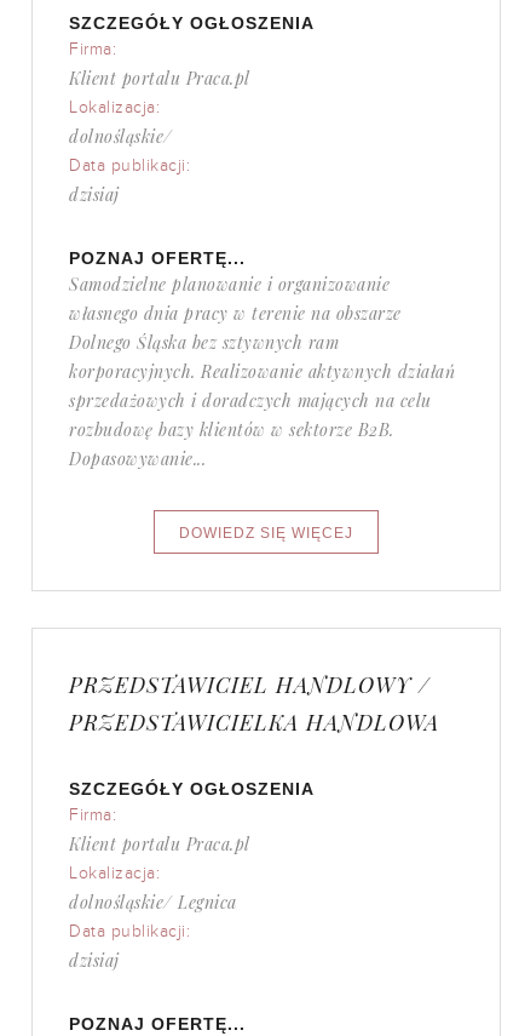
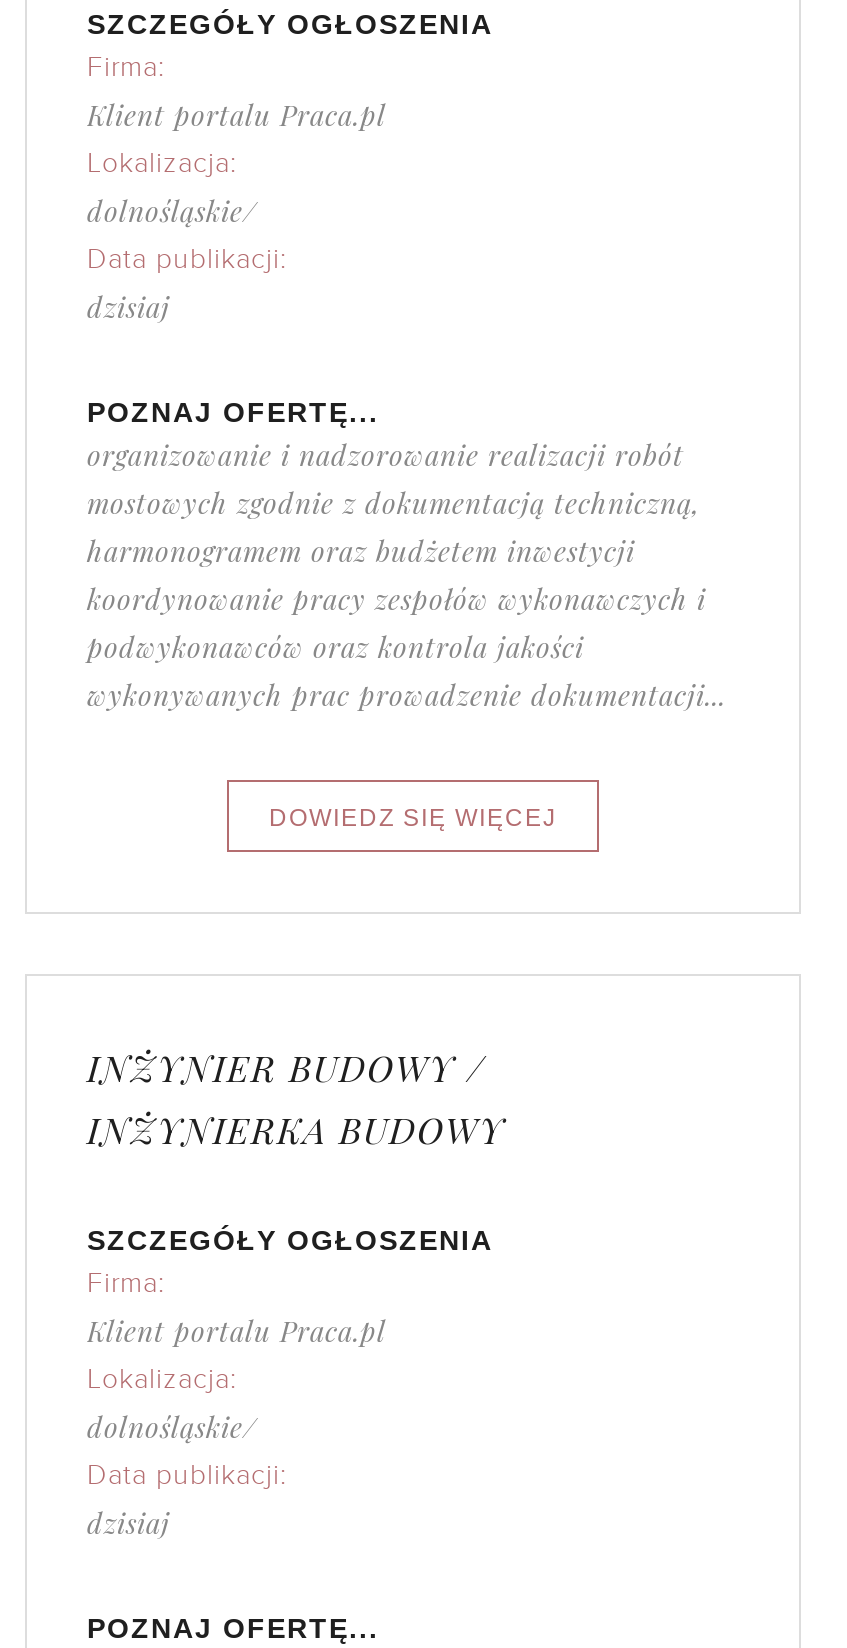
- Samodzielne planowanie i organizowanie
- własnego dnia pracy w terenie na obszarze
- Dolnego Śląska bez sztywnych ram
- korporacyjnych. Realizowanie aktywnych działań
- sprzedażowych i doradczych mających na celu
- rozbudowę bazy klientów w sektorze B2B.
- Dopasowywanie...
+ organizowanie i nadzorowanie realizacji robót
+ mostowych zgodnie z dokumentacją techniczną,
+ harmonogramem oraz budżetem inwestycji
+ koordynowanie pracy zespołów wykonawczych i
+ podwykonawców oraz kontrola jakości
+ wykonywanych prac prowadzenie dokumentacji...

- PRZEDSTAWICIEL HANDLOWY /
- PRZEDSTAWICIELKA HANDLOWA
+ INŻYNIER BUDOWY /
+ INŻYNIERKA BUDOWY

- dolnośląskie/ Legnica
+ dolnośląskie/
